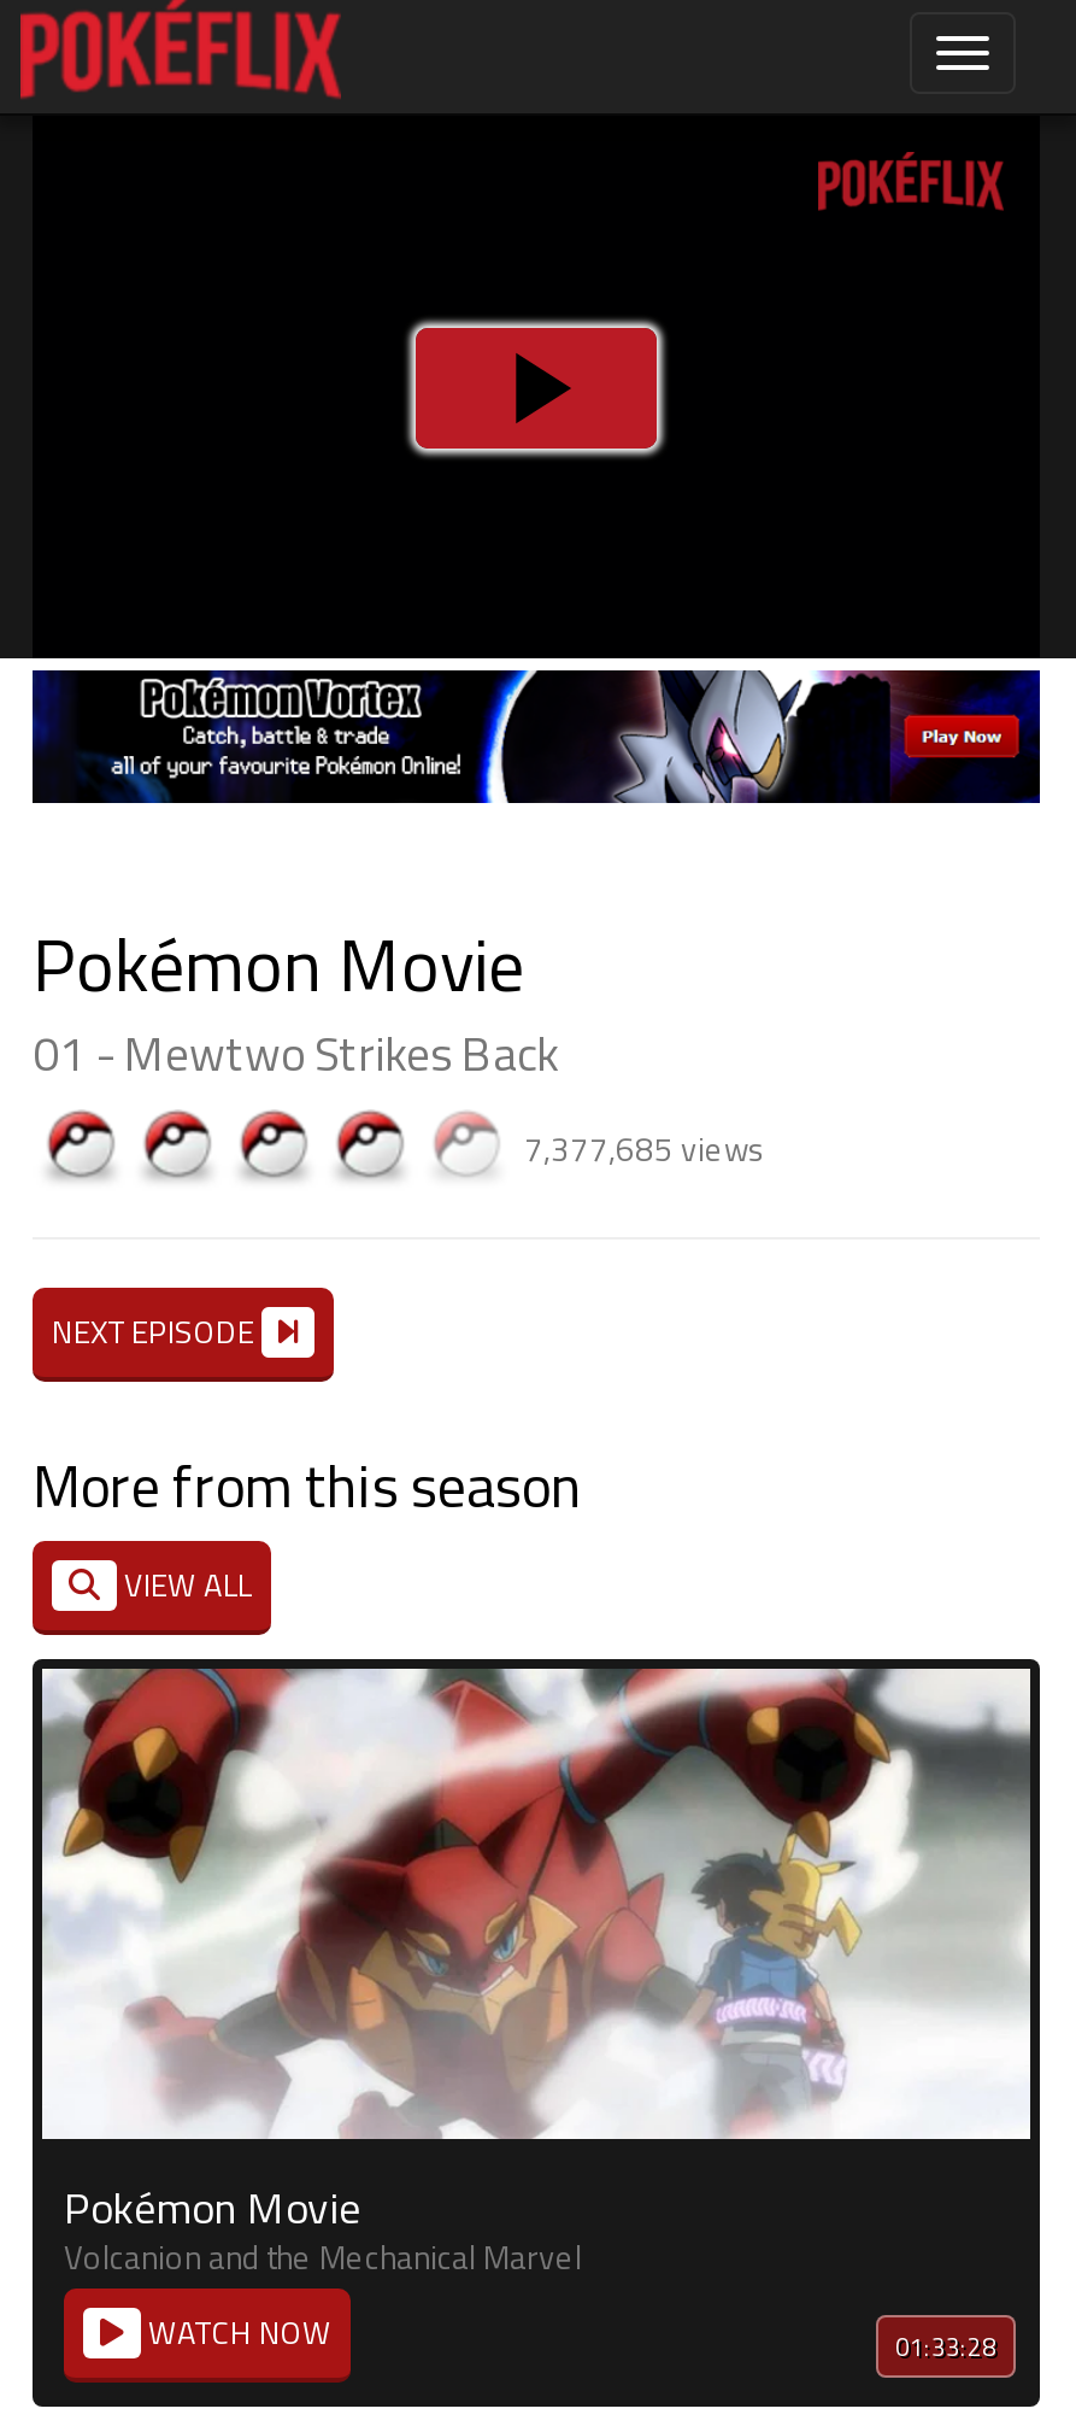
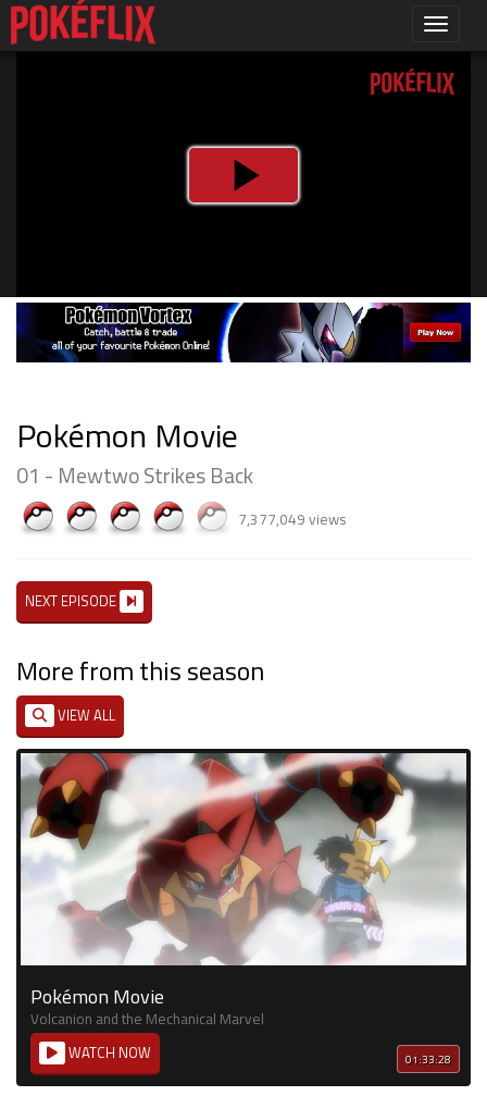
- 7,377,685 views
+ 7,377,049 views
